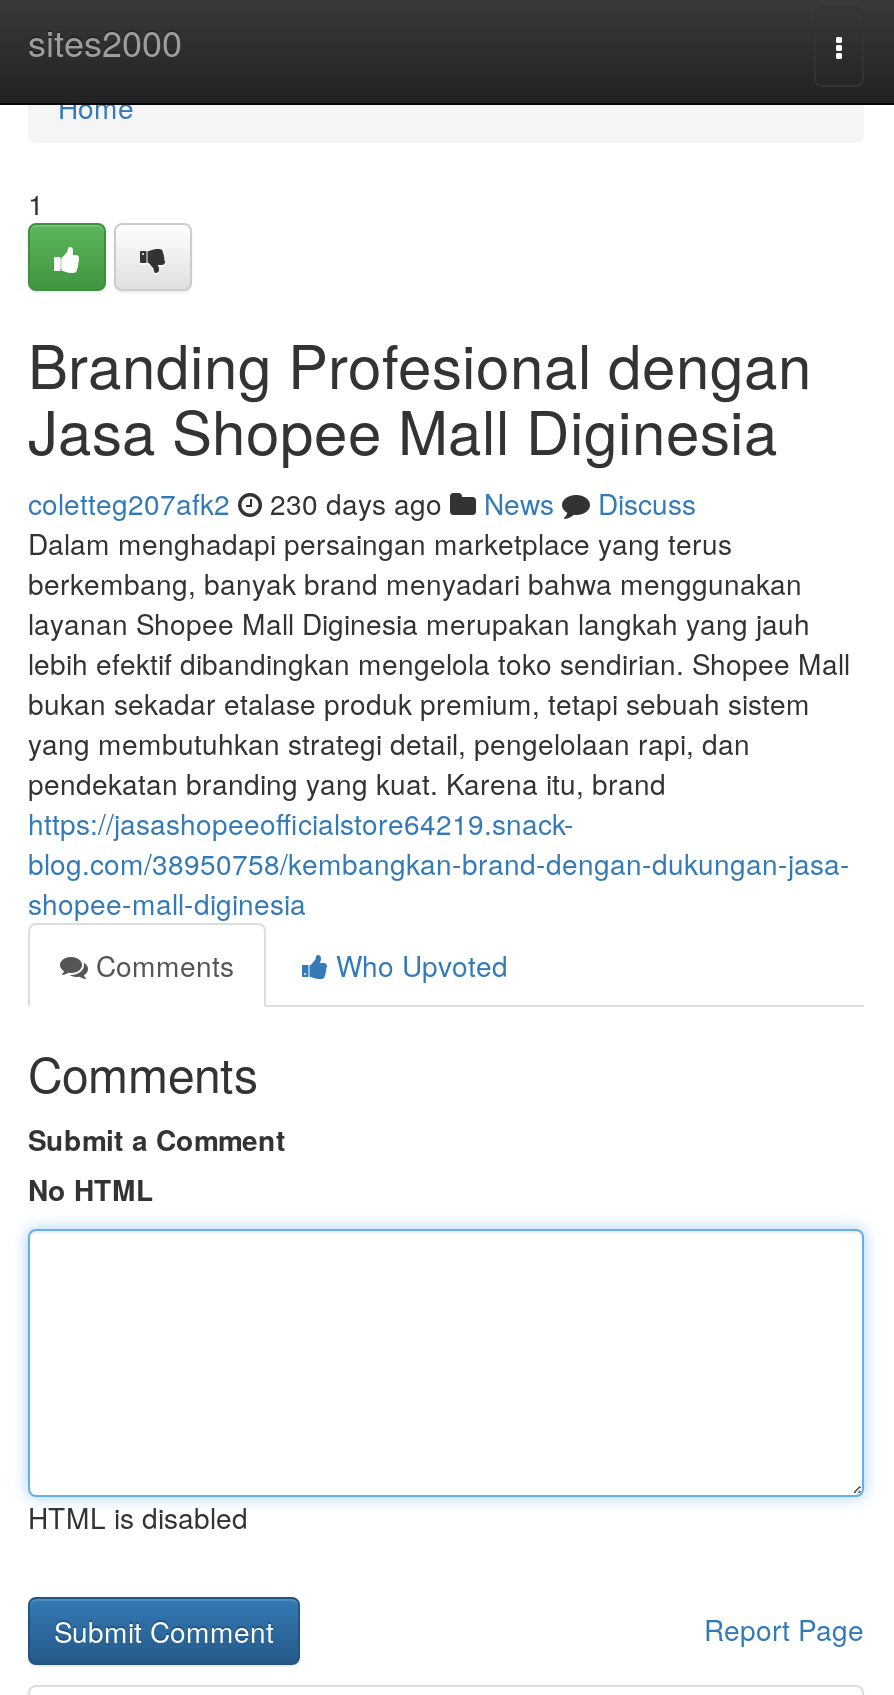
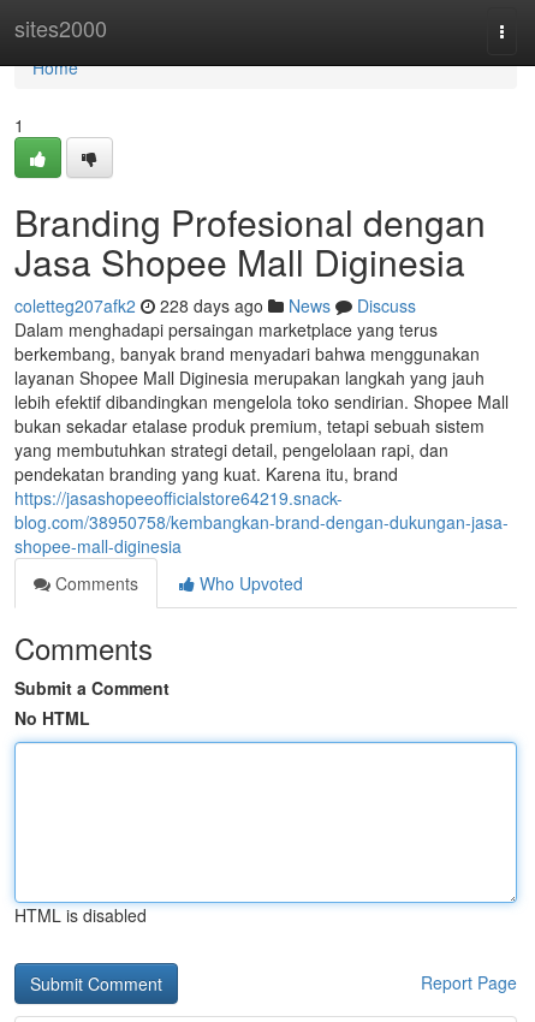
- coletteg207afk2 230 days ago News Discuss
+ coletteg207afk2 228 days ago News Discuss
